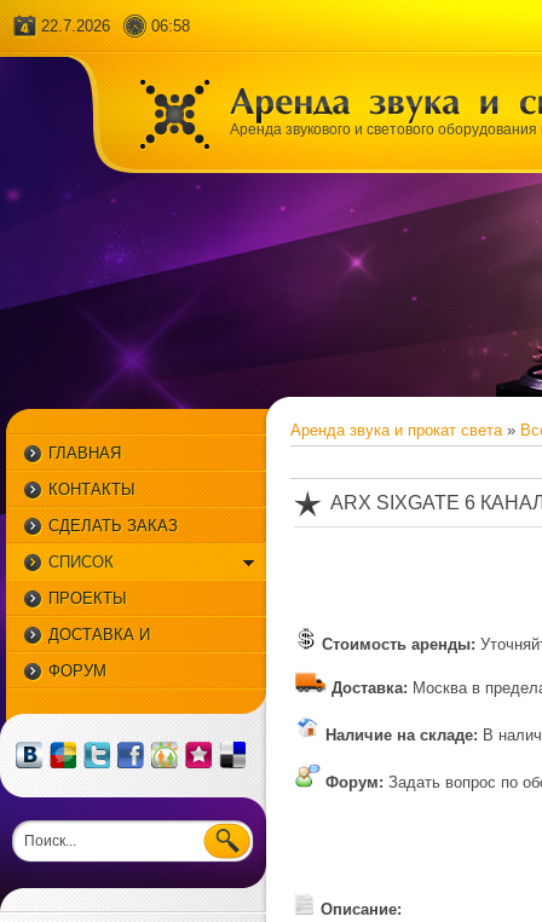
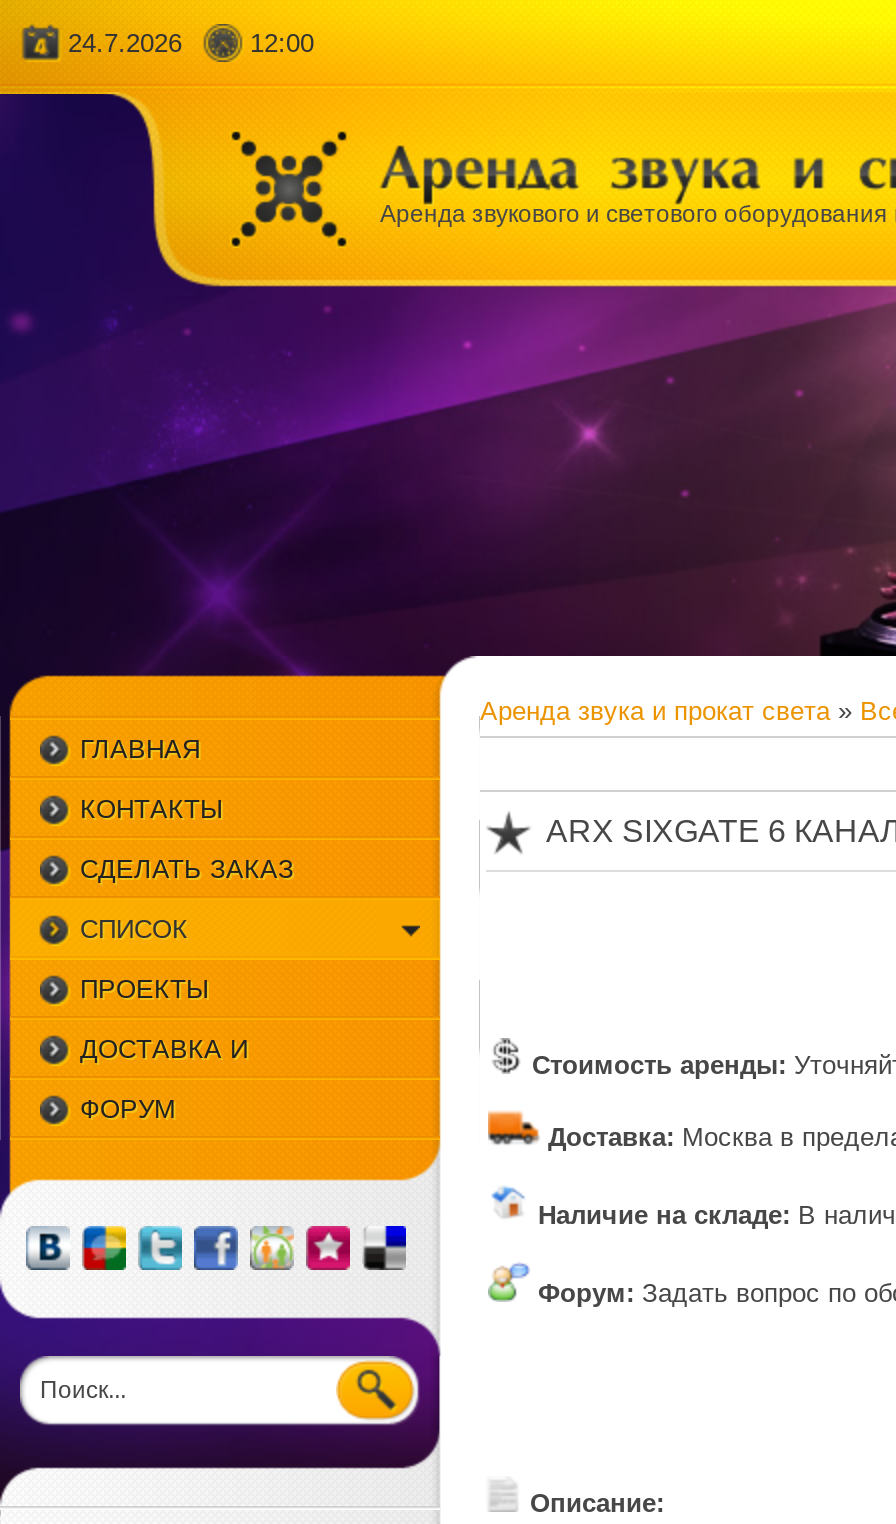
- 22.7.2026
+ 24.7.2026

- 06:58
+ 12:00
